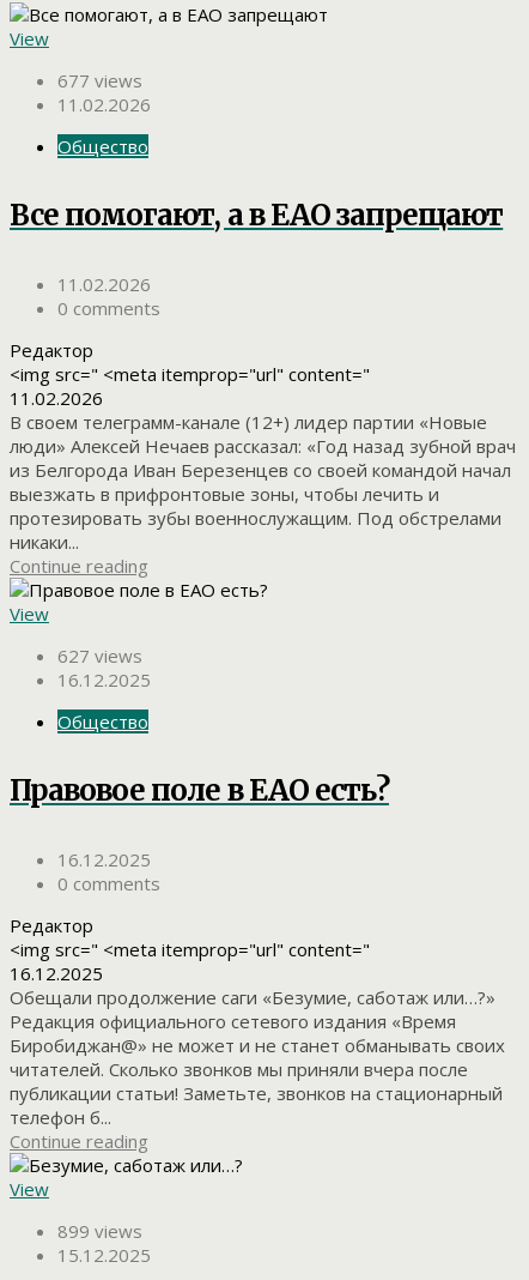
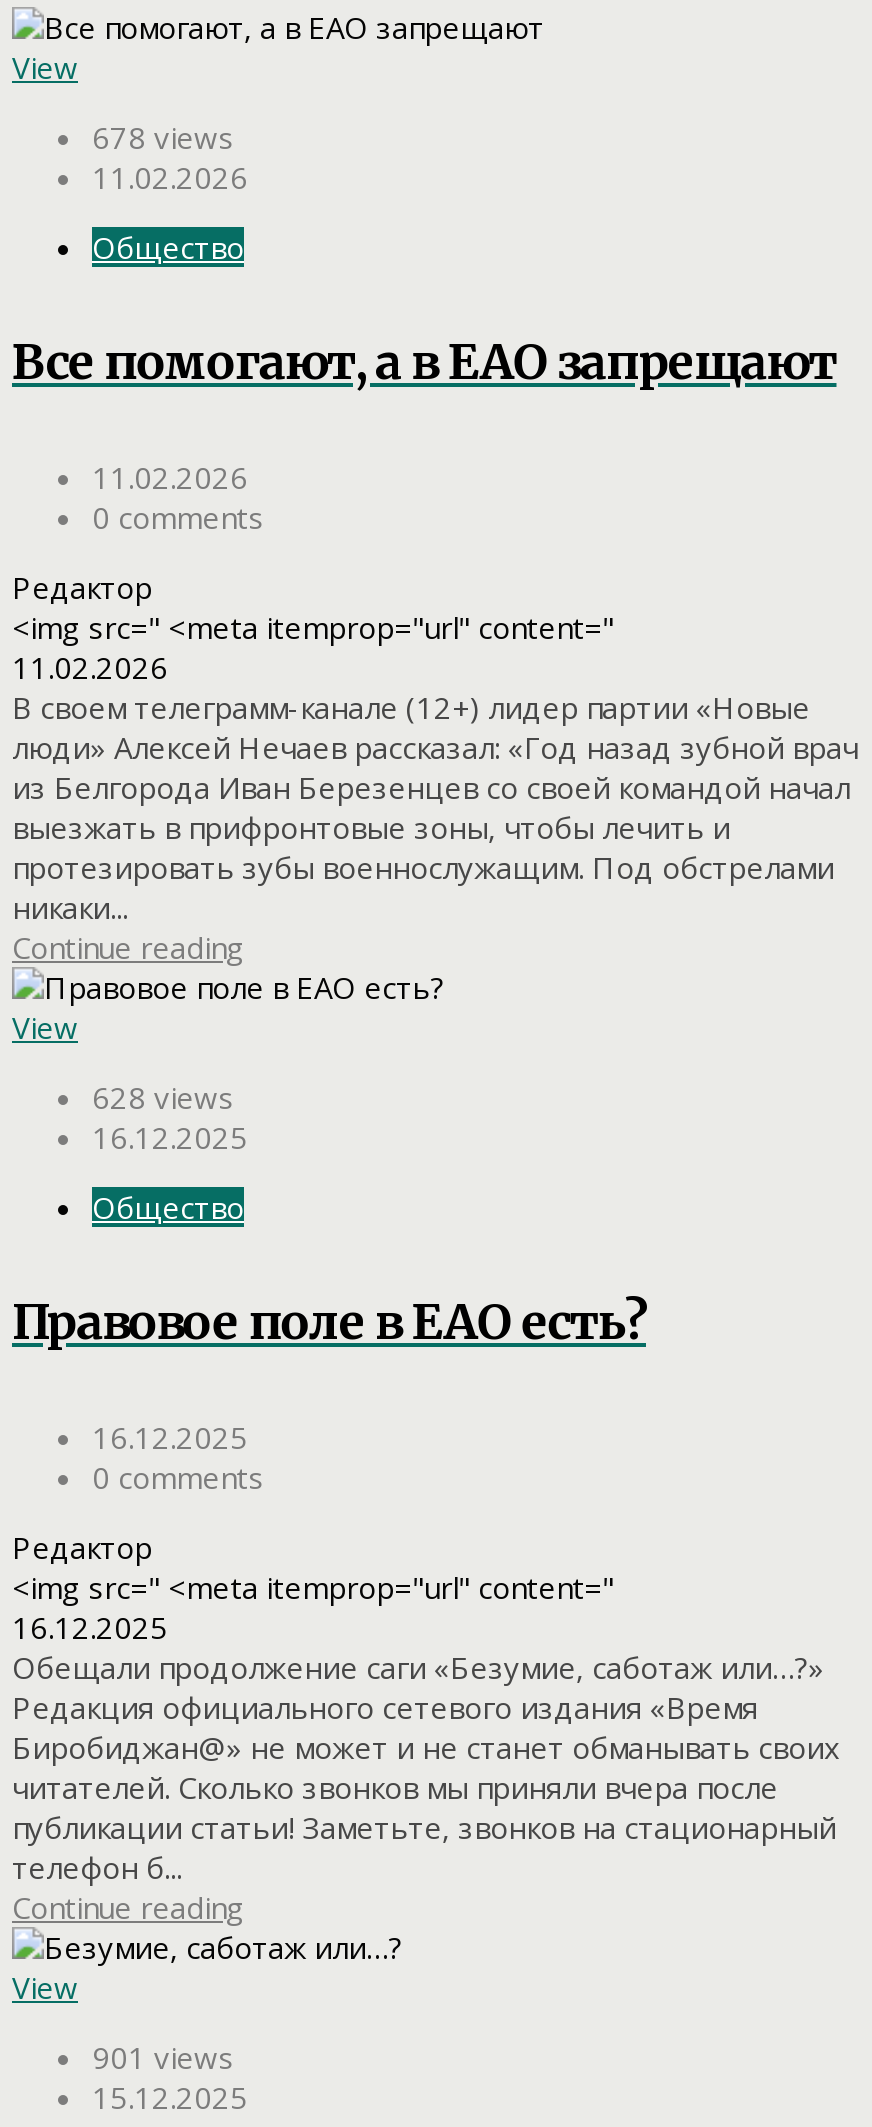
- 677 views
+ 678 views

- 627 views
+ 628 views

- 899 views
+ 901 views
